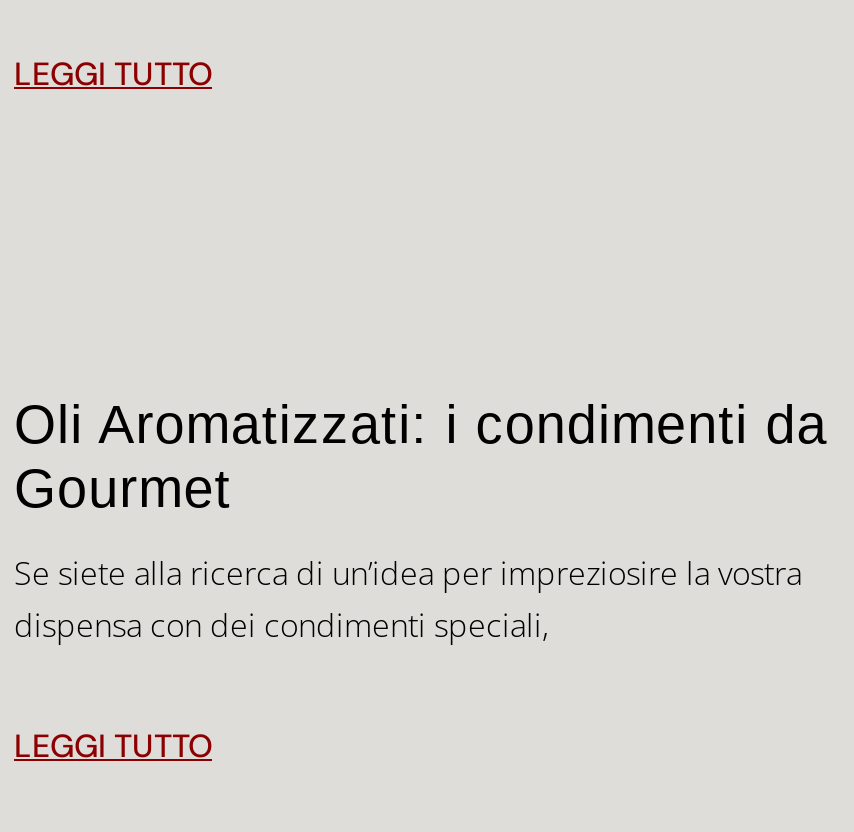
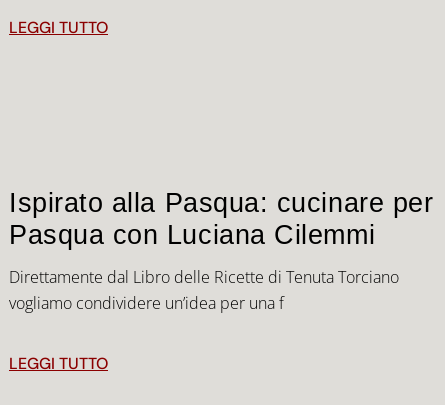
- Oli Aromatizzati: i condimenti da
- Gourmet
+ Ispirato alla Pasqua: cucinare per
+ Pasqua con Luciana Cilemmi

- Se siete alla ricerca di un’idea per impreziosire la vostra
- dispensa con dei condimenti speciali,
+ Direttamente dal Libro delle Ricette di Tenuta Torciano
+ vogliamo condividere un’idea per una f
